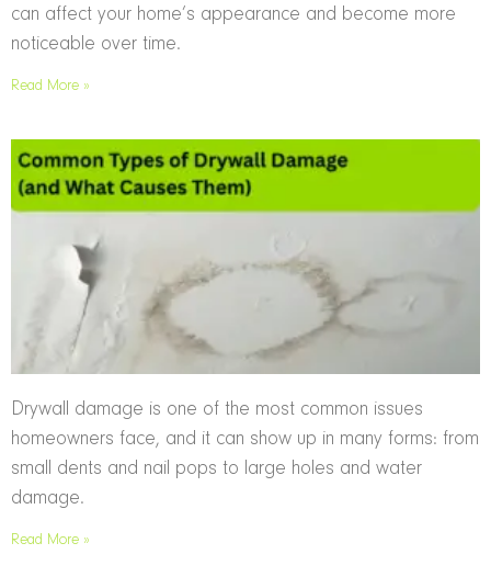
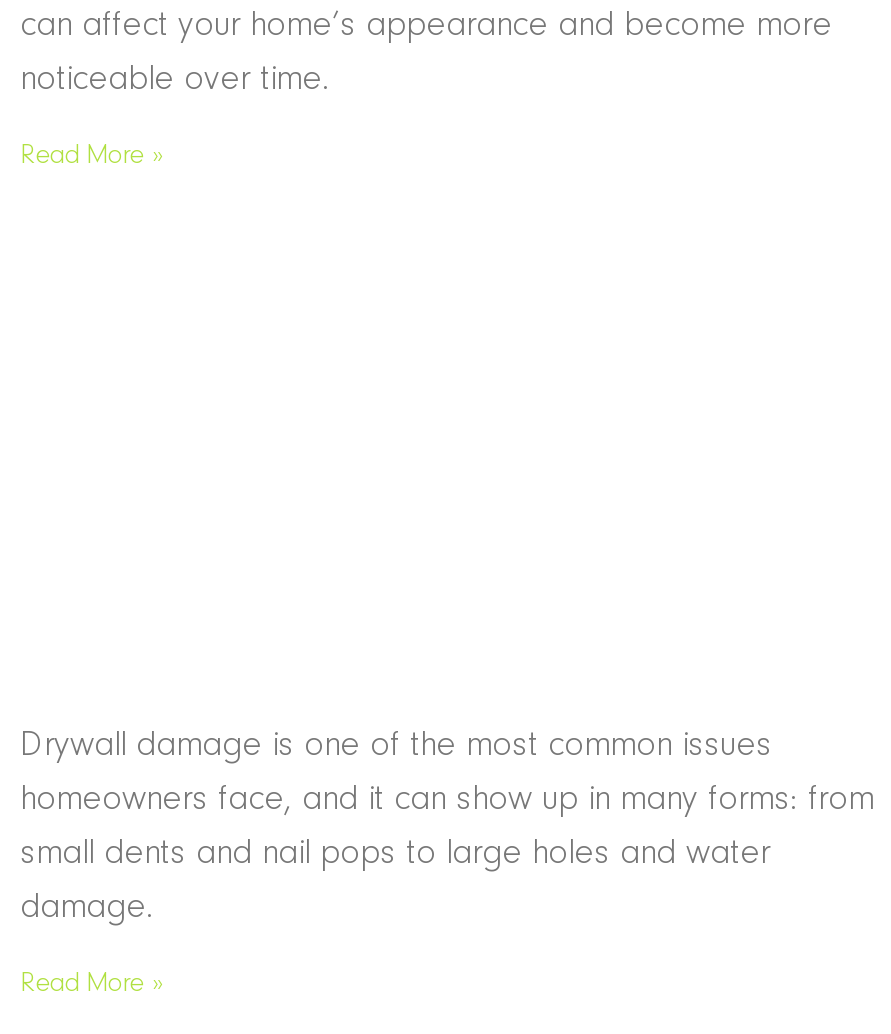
- [image]
